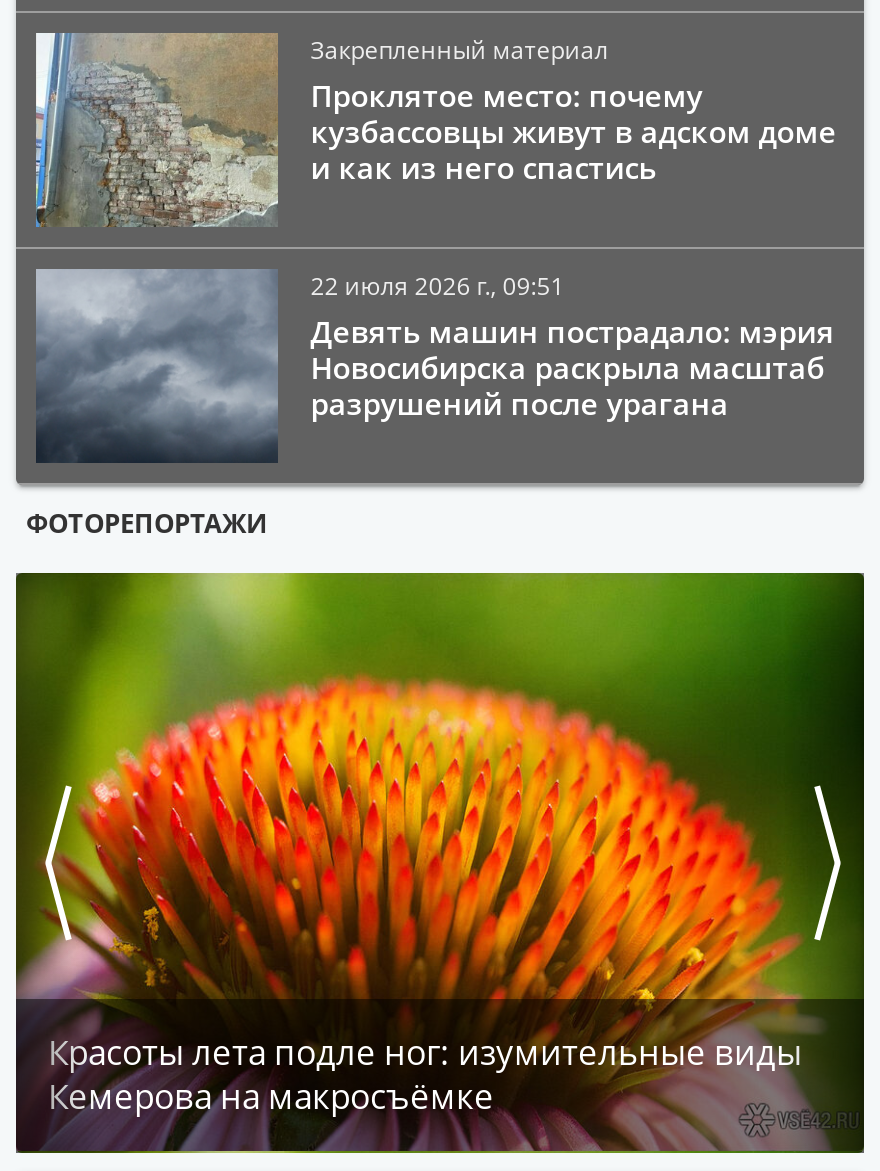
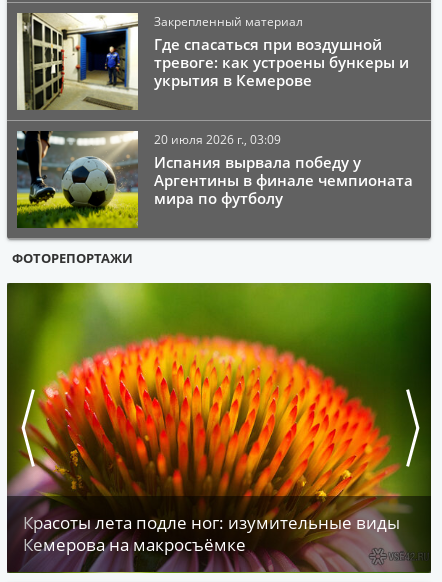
- [image]
- Проклятое место: почему
- кузбассовцы живут в адском доме
- и как из него спастись
+ [image]
+ Где спасаться при воздушной
+ тревоге: как устроены бункеры и
+ укрытия в Кемерове

- [image]
- 22 июля 2026 г., 09:51
- Девять машин пострадало: мэрия
- Новосибирска раскрыла масштаб
- разрушений после урагана
+ [image]
+ 20 июля 2026 г., 03:09
+ Испания вырвала победу у
+ Аргентины в финале чемпионата
+ мира по футболу
